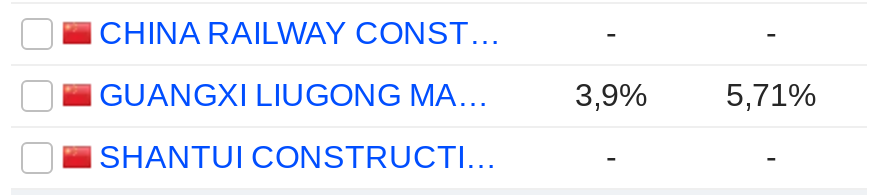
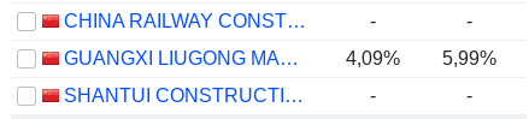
- 3,9%
+ 4,09%

- 5,71%
+ 5,99%
